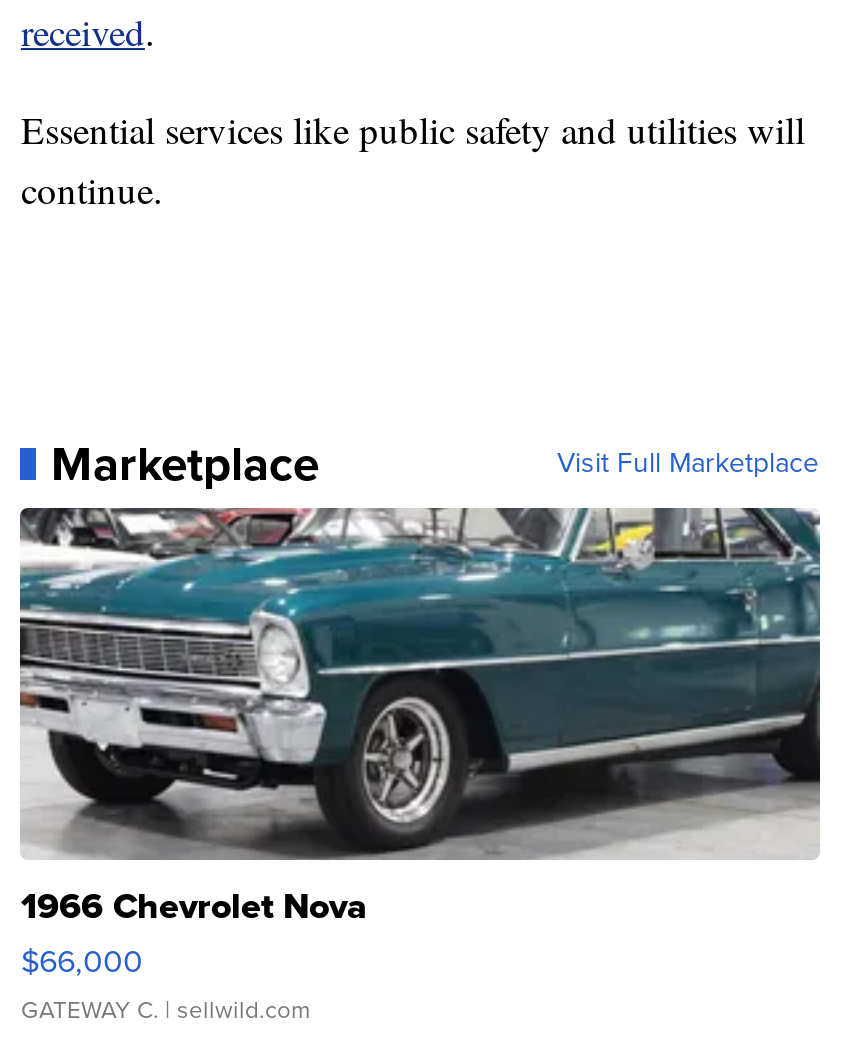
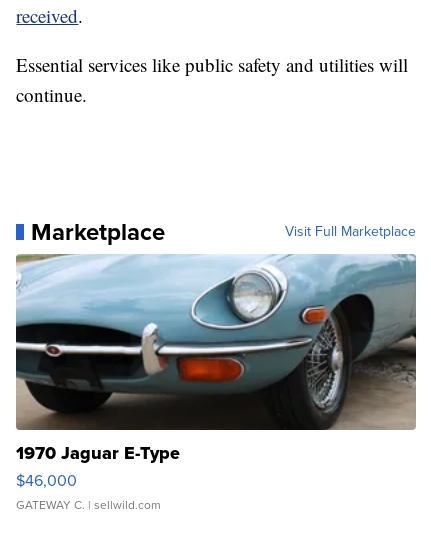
- [image]
- 1966 Chevrolet Nova
- $66,000
+ [image]
+ 1970 Jaguar E-Type
+ $46,000
